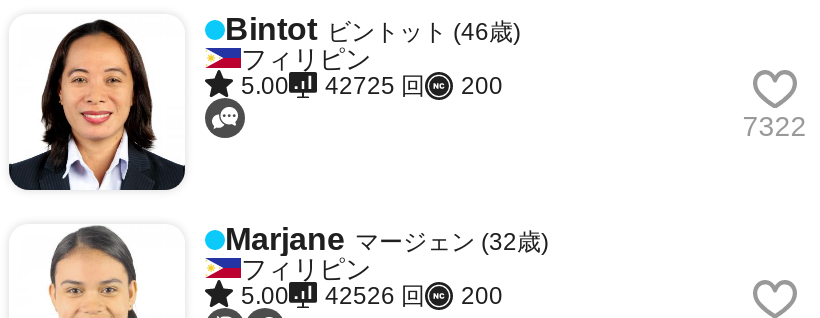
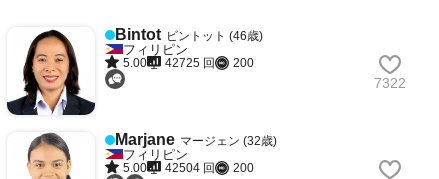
- 5.00 42526 回 200
+ 5.00 42504 回 200
